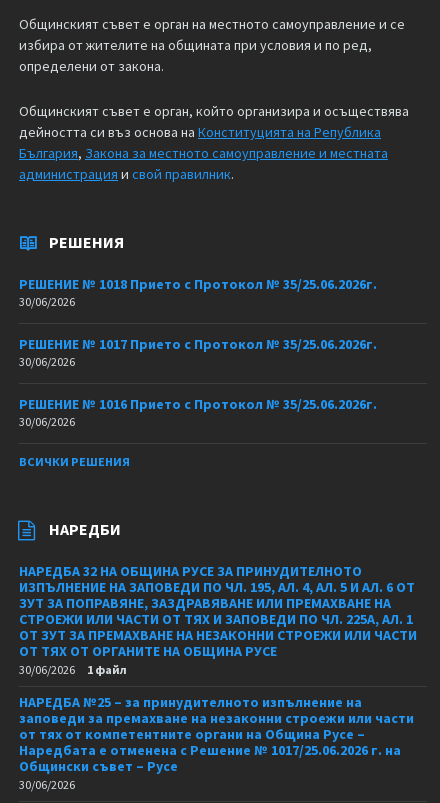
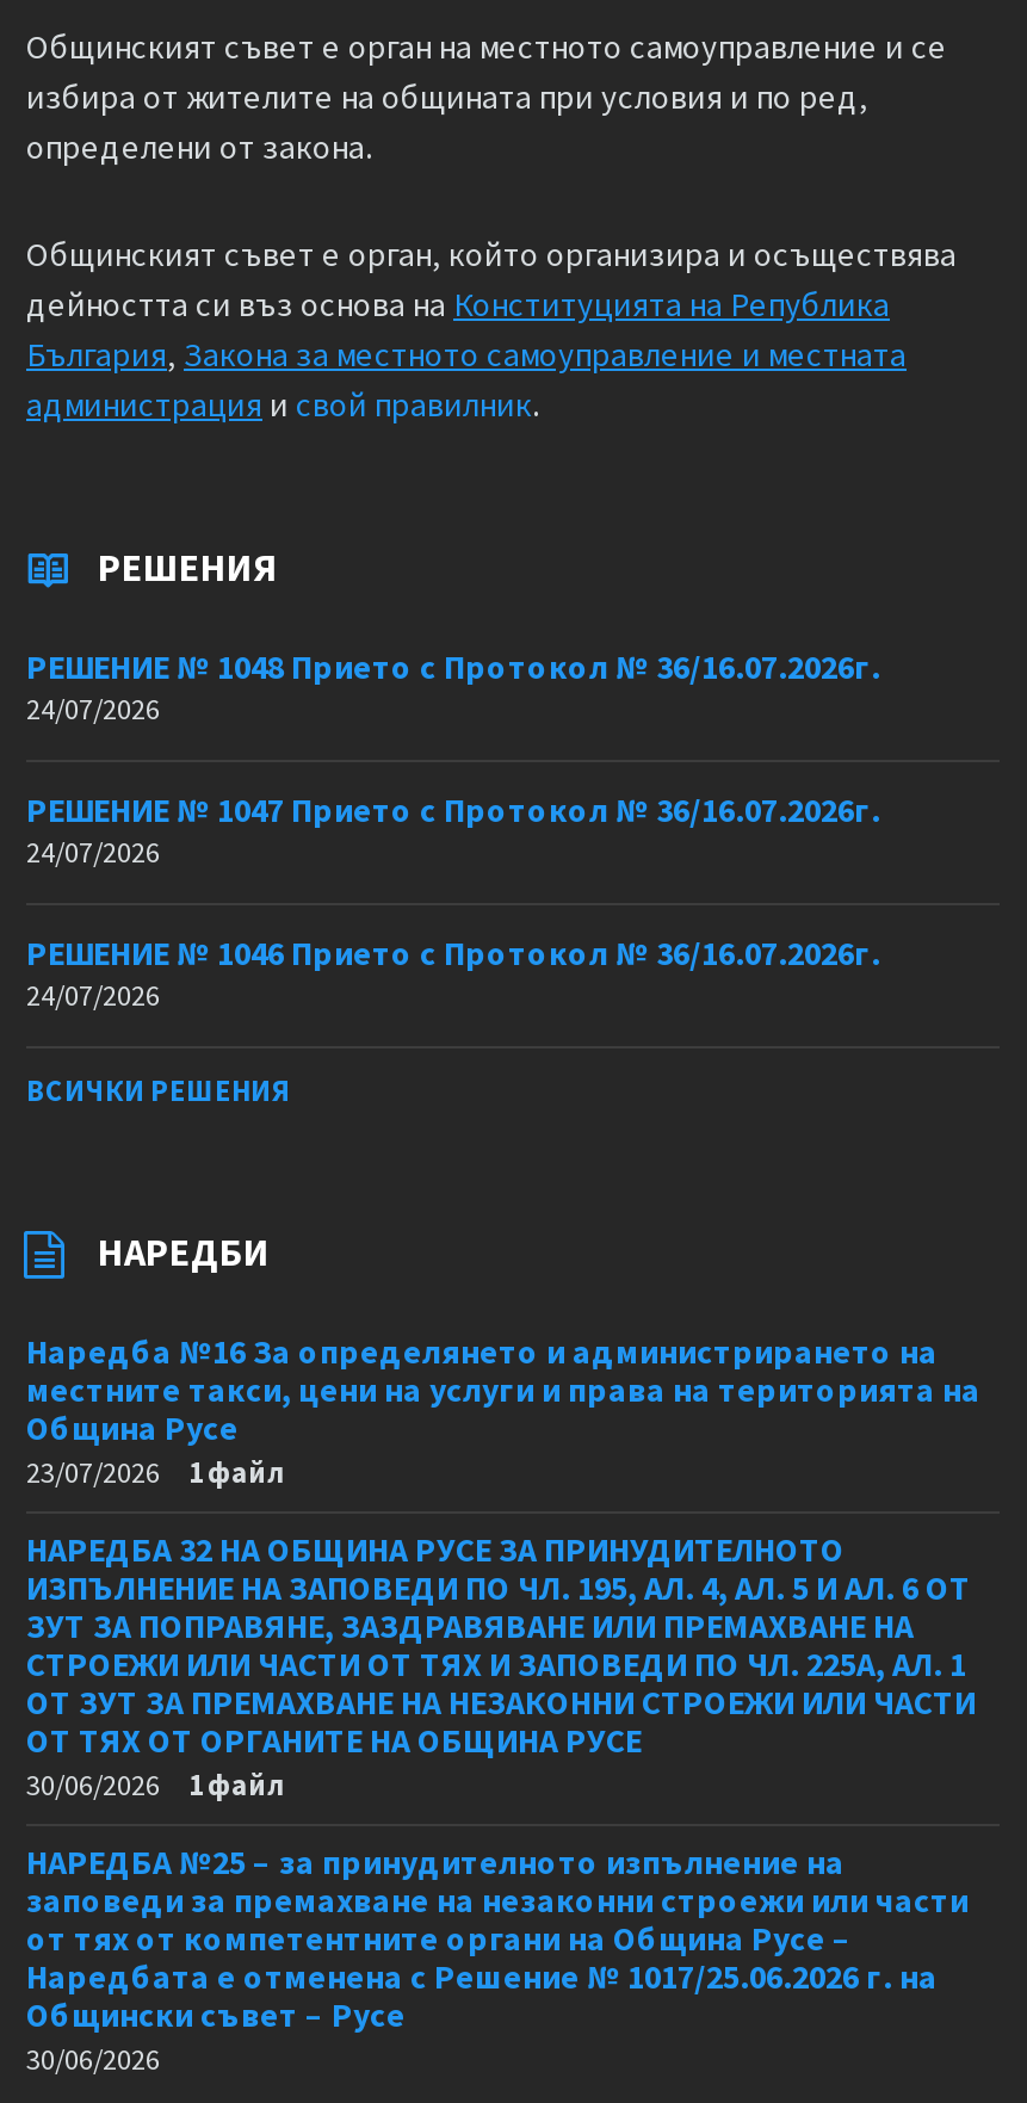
- РЕШЕНИЕ № 1018 Прието с Протокол № 35/25.06.2026г.
+ РЕШЕНИЕ № 1048 Прието с Протокол № 36/16.07.2026г.

- 30/06/2026
+ 24/07/2026

- РЕШЕНИЕ № 1017 Прието с Протокол № 35/25.06.2026г.
+ РЕШЕНИЕ № 1047 Прието с Протокол № 36/16.07.2026г.

- 30/06/2026
+ 24/07/2026

- РЕШЕНИЕ № 1016 Прието с Протокол № 35/25.06.2026г.
+ РЕШЕНИЕ № 1046 Прието с Протокол № 36/16.07.2026г.

- 30/06/2026
+ 24/07/2026

+ Наредба №16 За определянето и администрирането на
+ местните такси, цени на услуги и права на територията на
+ Община Русе
+ 23/07/2026
+ 1 файл
